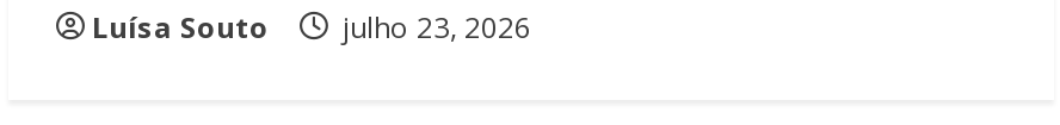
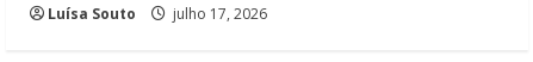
- Luísa Souto julho 23, 2026
+ Luísa Souto julho 17, 2026
